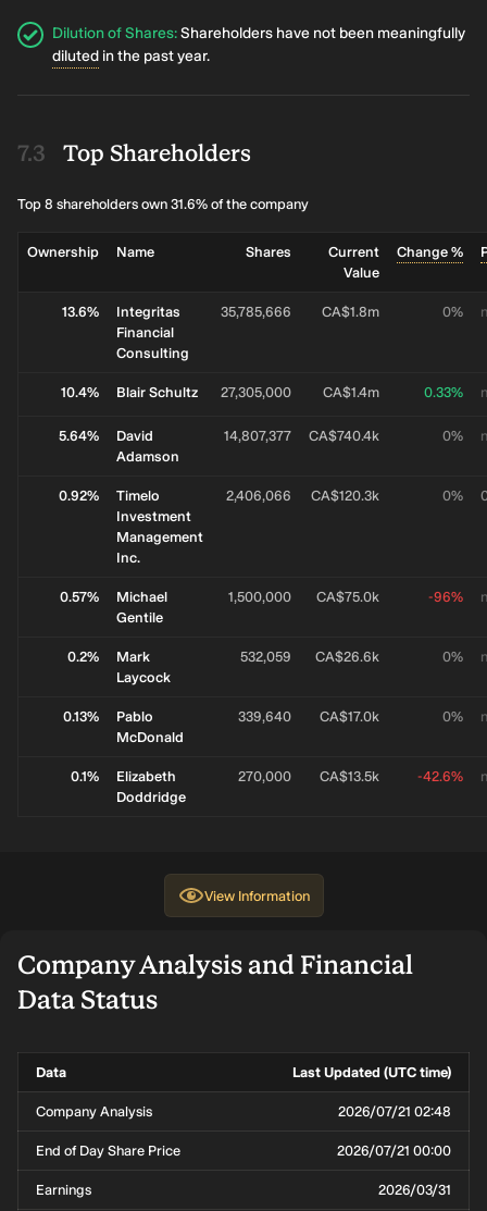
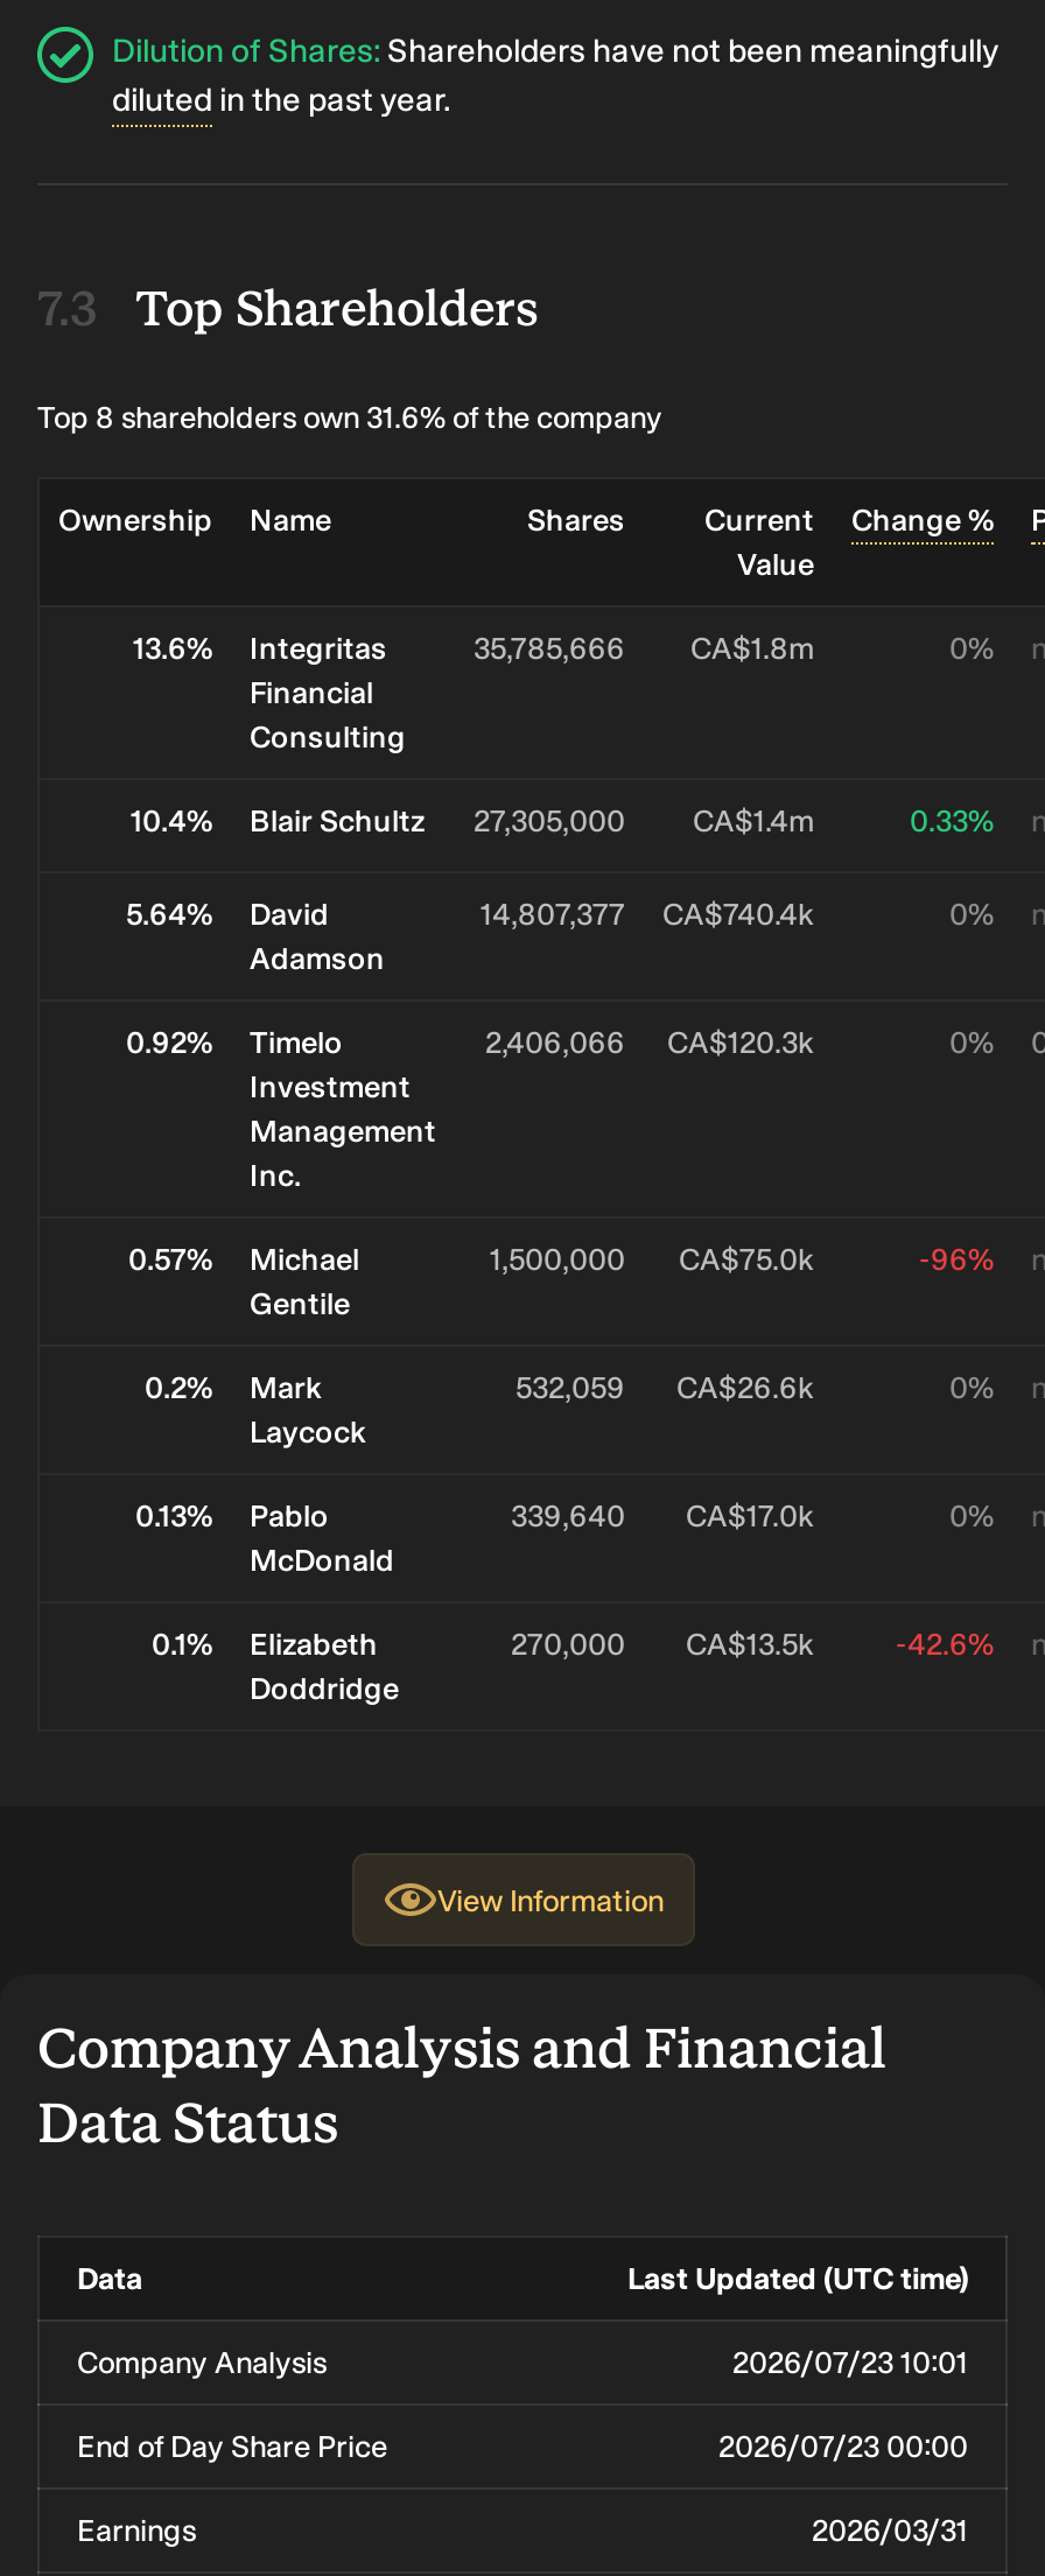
- 2026/07/21 02:48
+ 2026/07/23 10:01

- 2026/07/21 00:00
+ 2026/07/23 00:00
